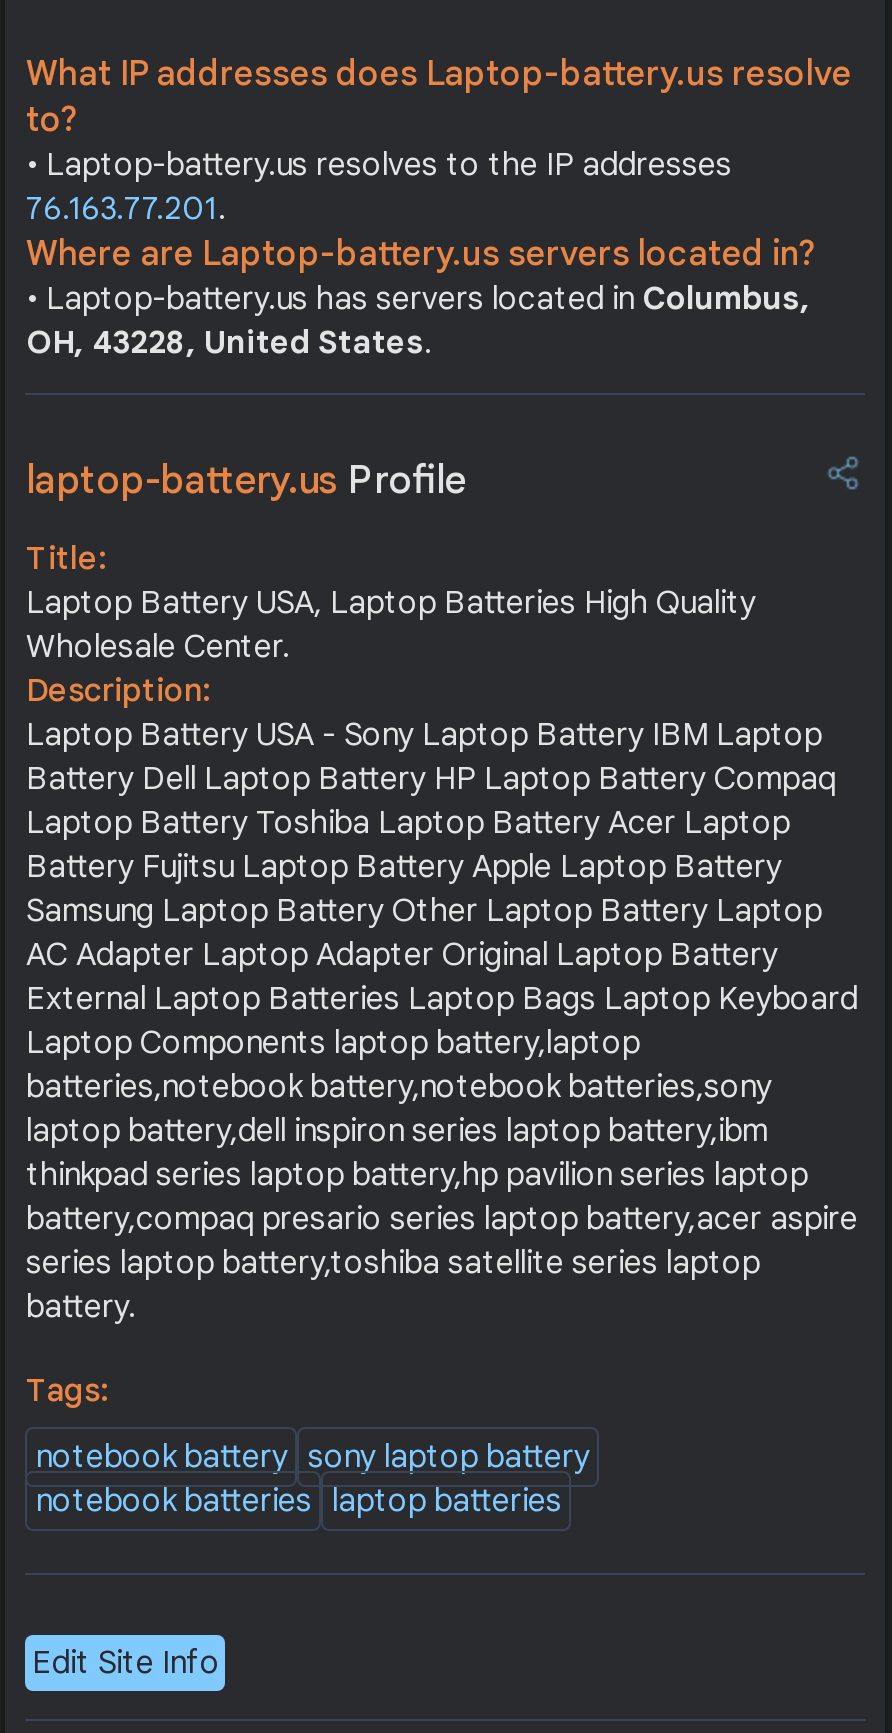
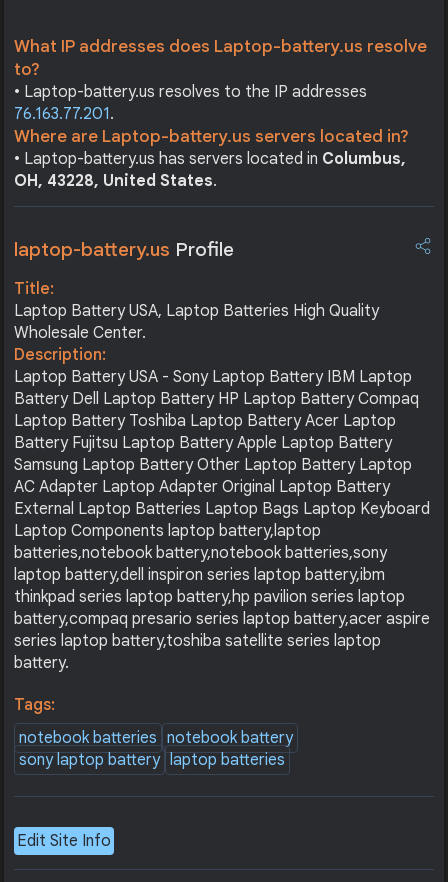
- notebook battery sony laptop battery
- notebook batteries laptop batteries
+ notebook batteries notebook battery
+ sony laptop battery laptop batteries
